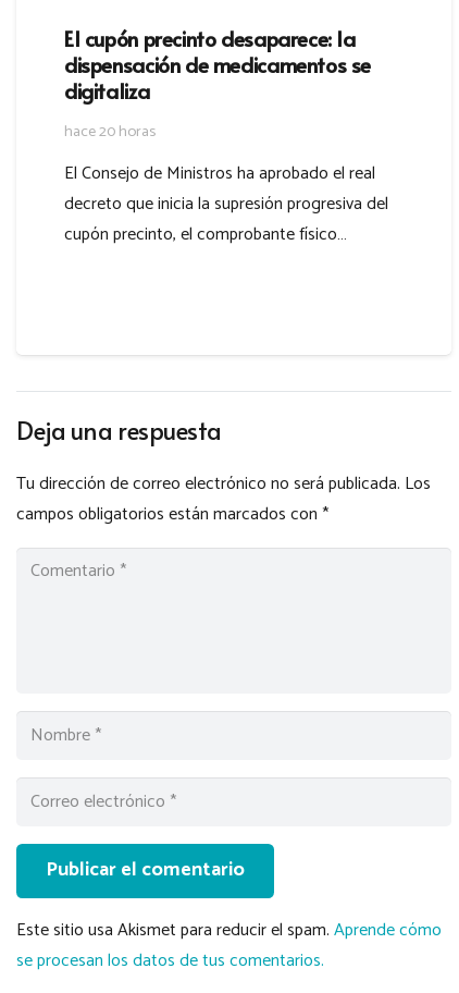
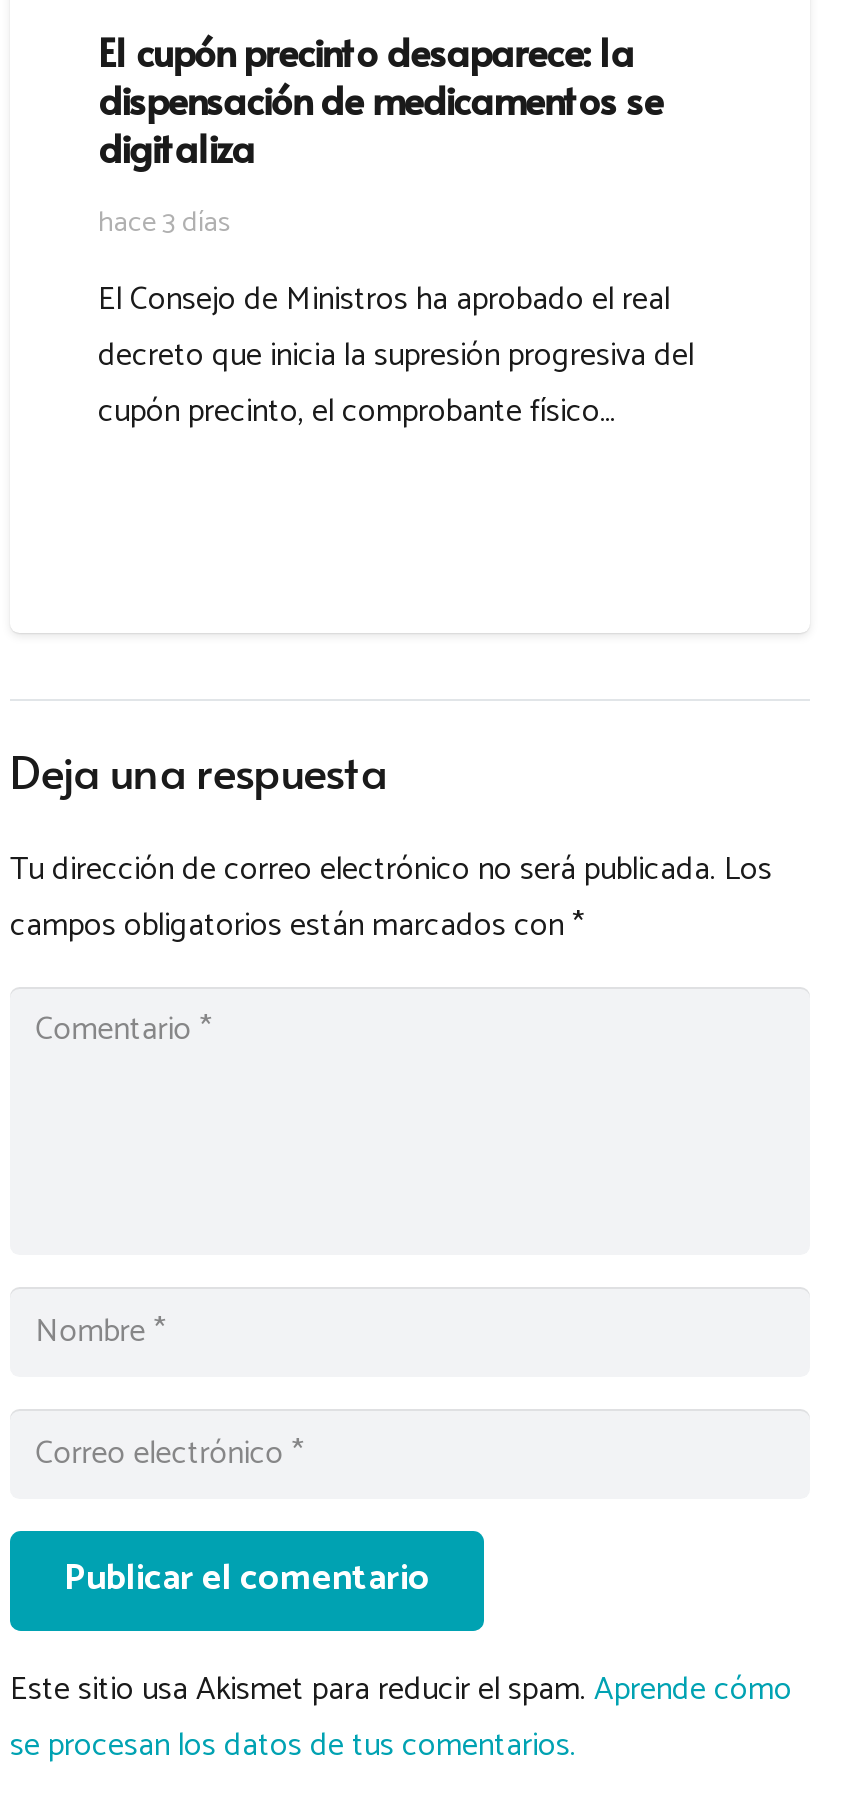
- hace 20 horas
+ hace 3 días
